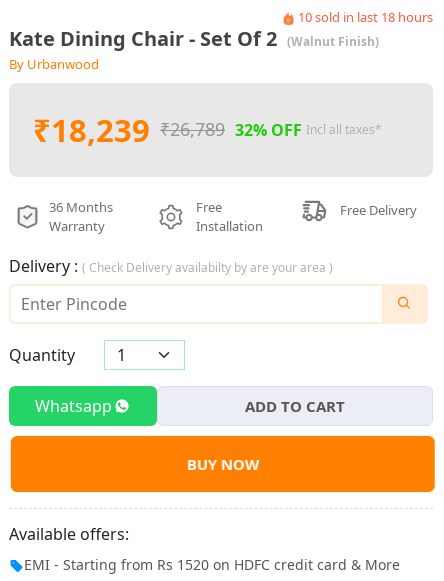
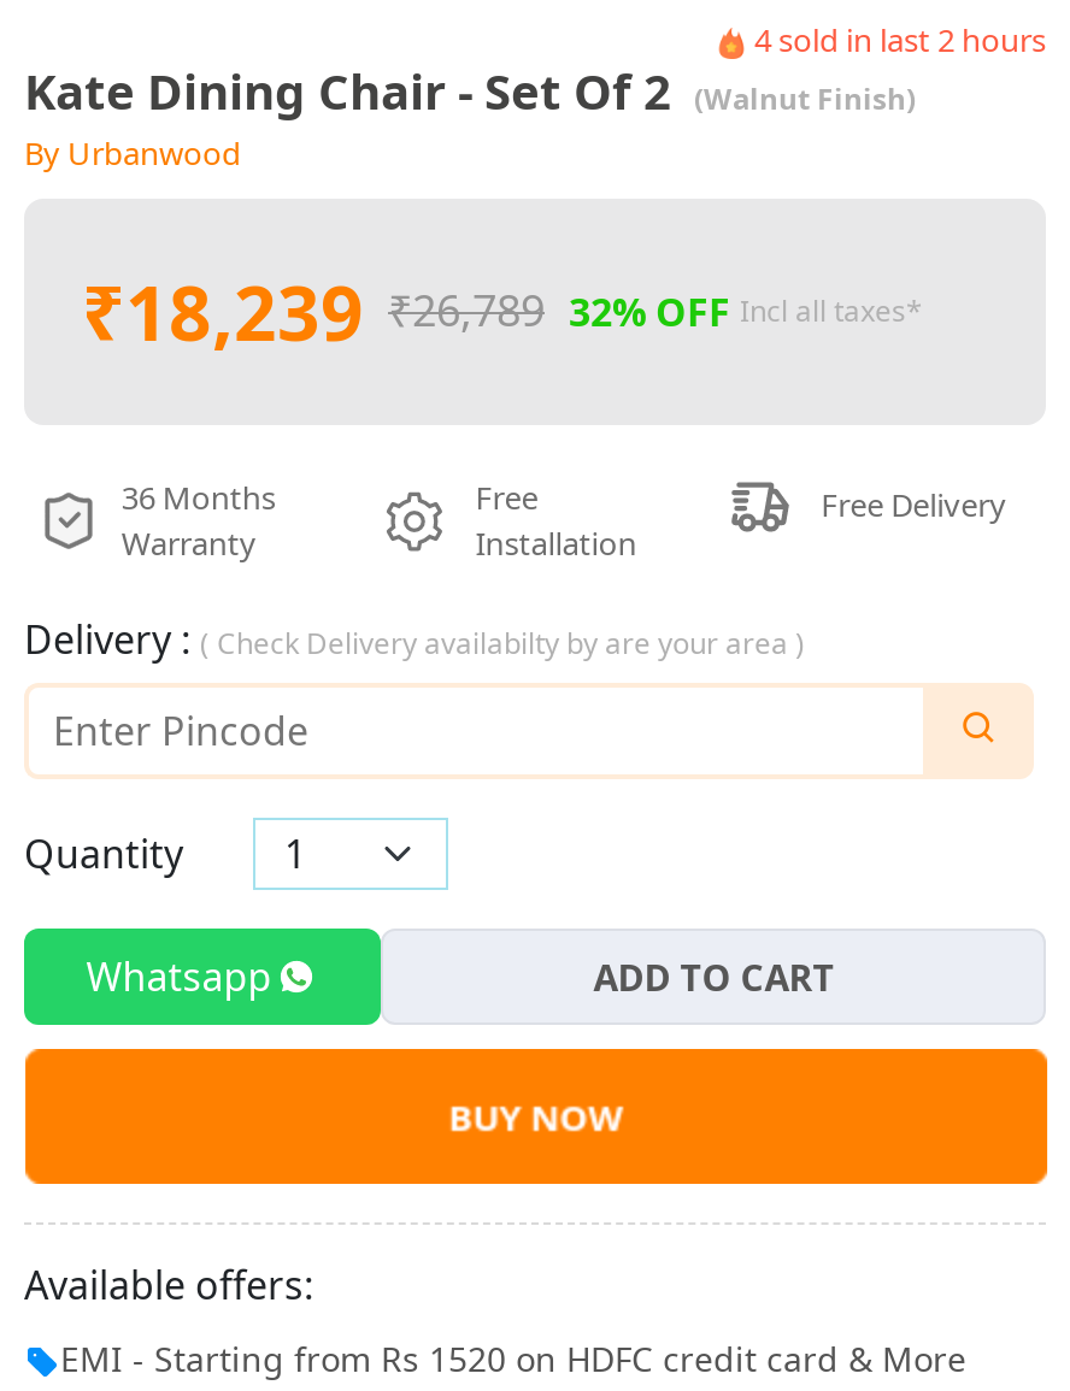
- 10sold in last 18 hours
+ 4sold in last 2 hours
